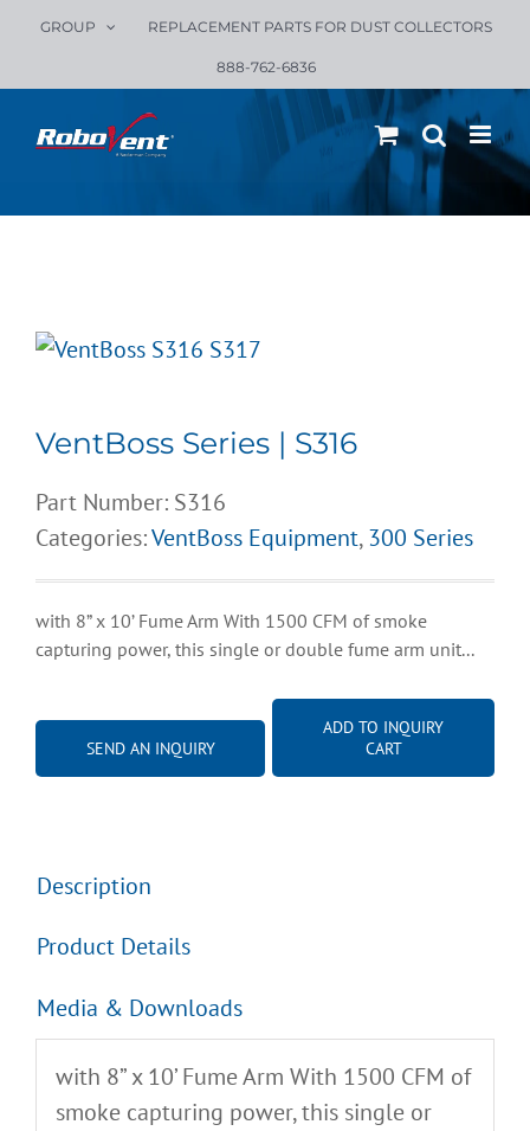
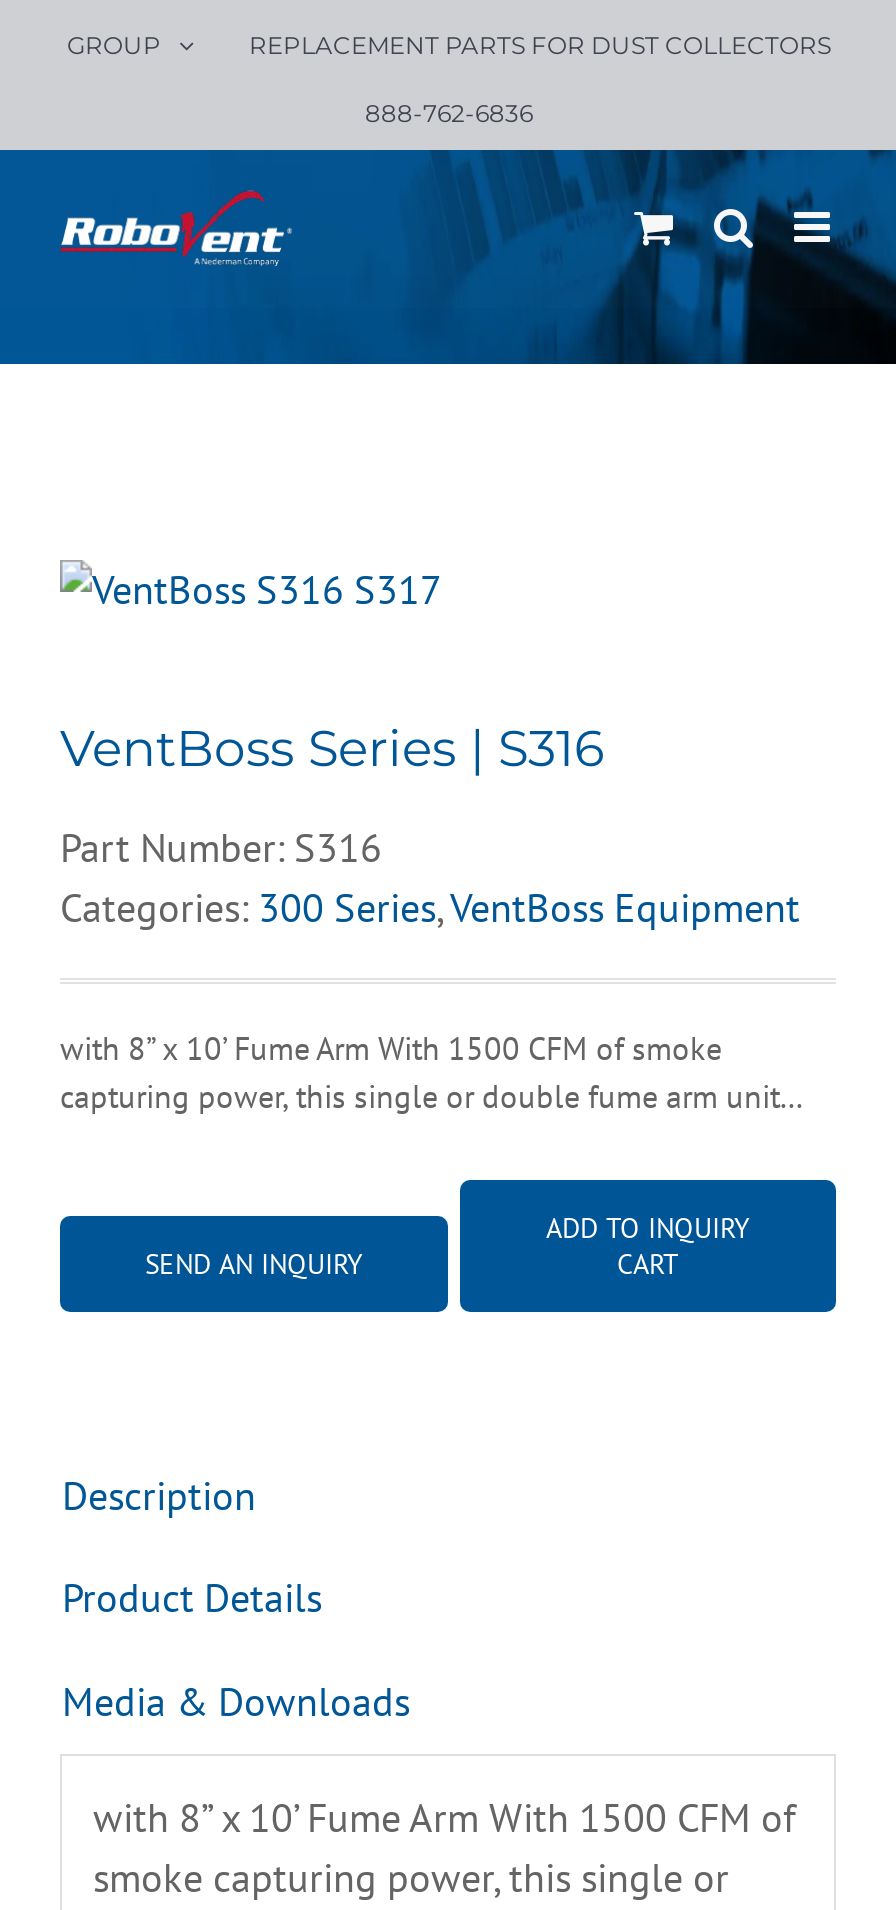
- Categories: VentBoss Equipment,300 Series
+ Categories: 300 Series,VentBoss Equipment
